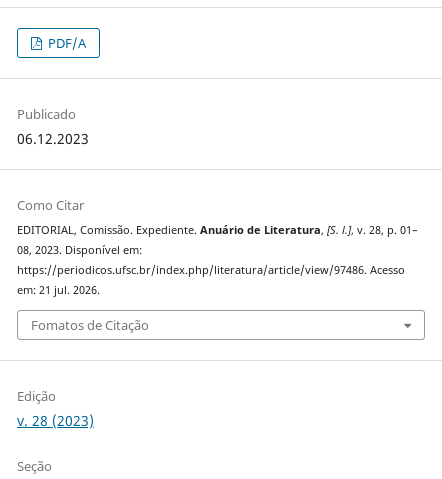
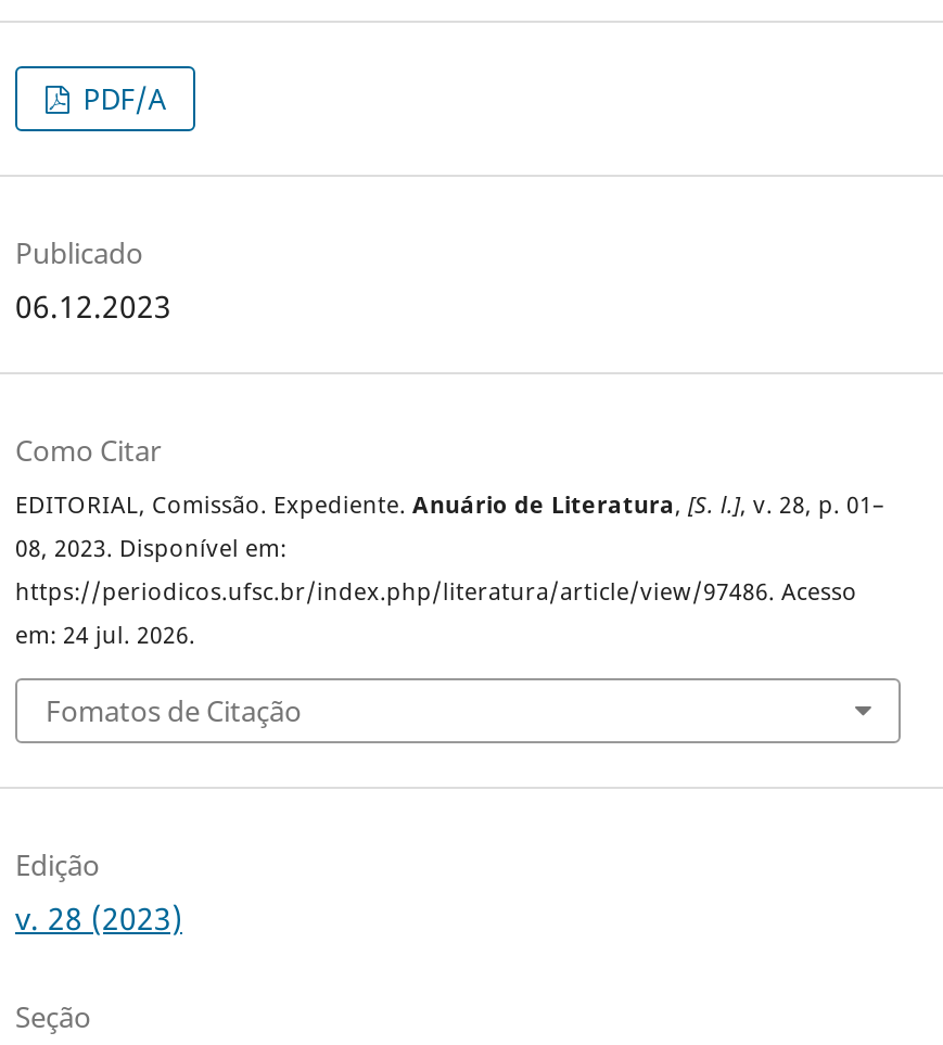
- em: 21 jul. 2026.
+ em: 24 jul. 2026.
